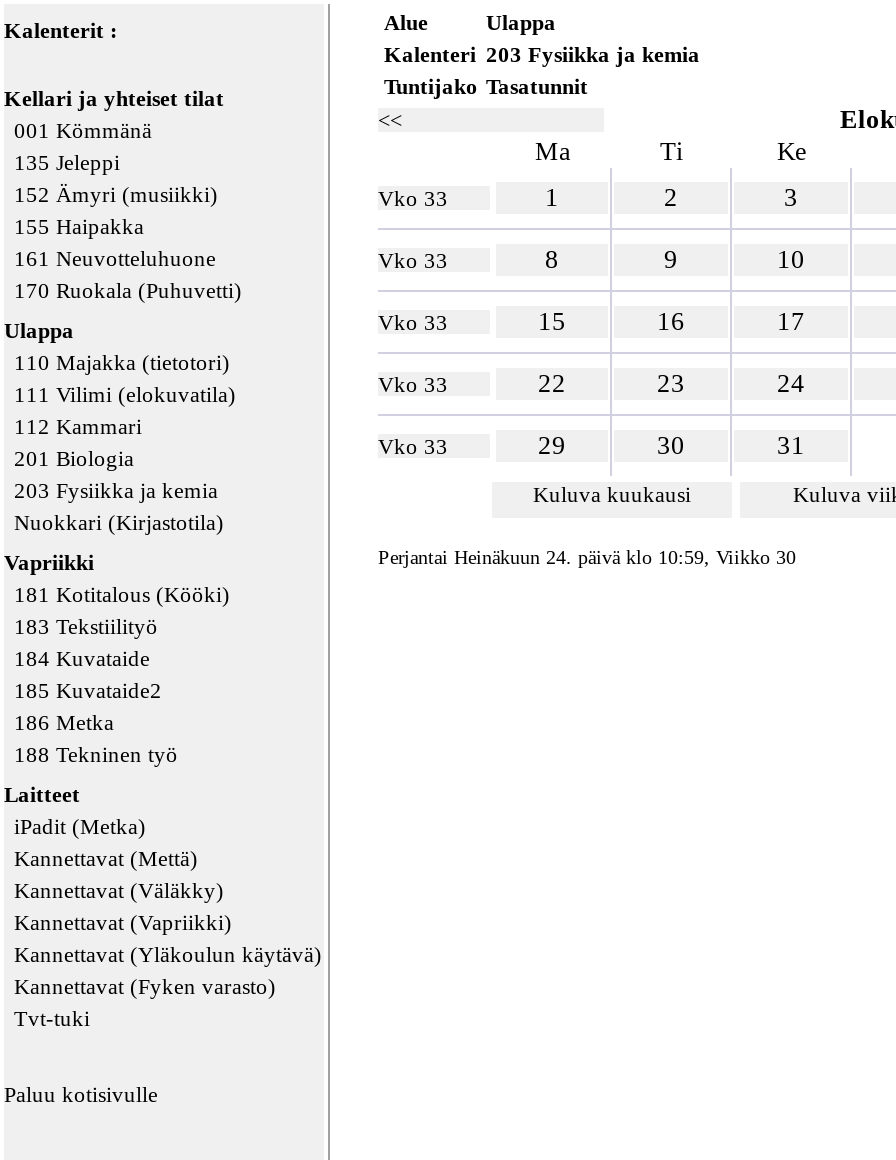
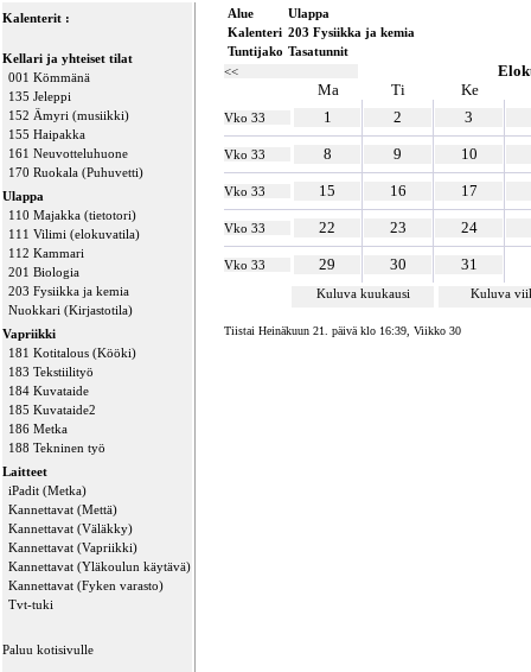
- Perjantai Heinäkuun 24. päivä klo 10:59, Viikko 30
+ Tiistai Heinäkuun 21. päivä klo 16:39, Viikko 30
